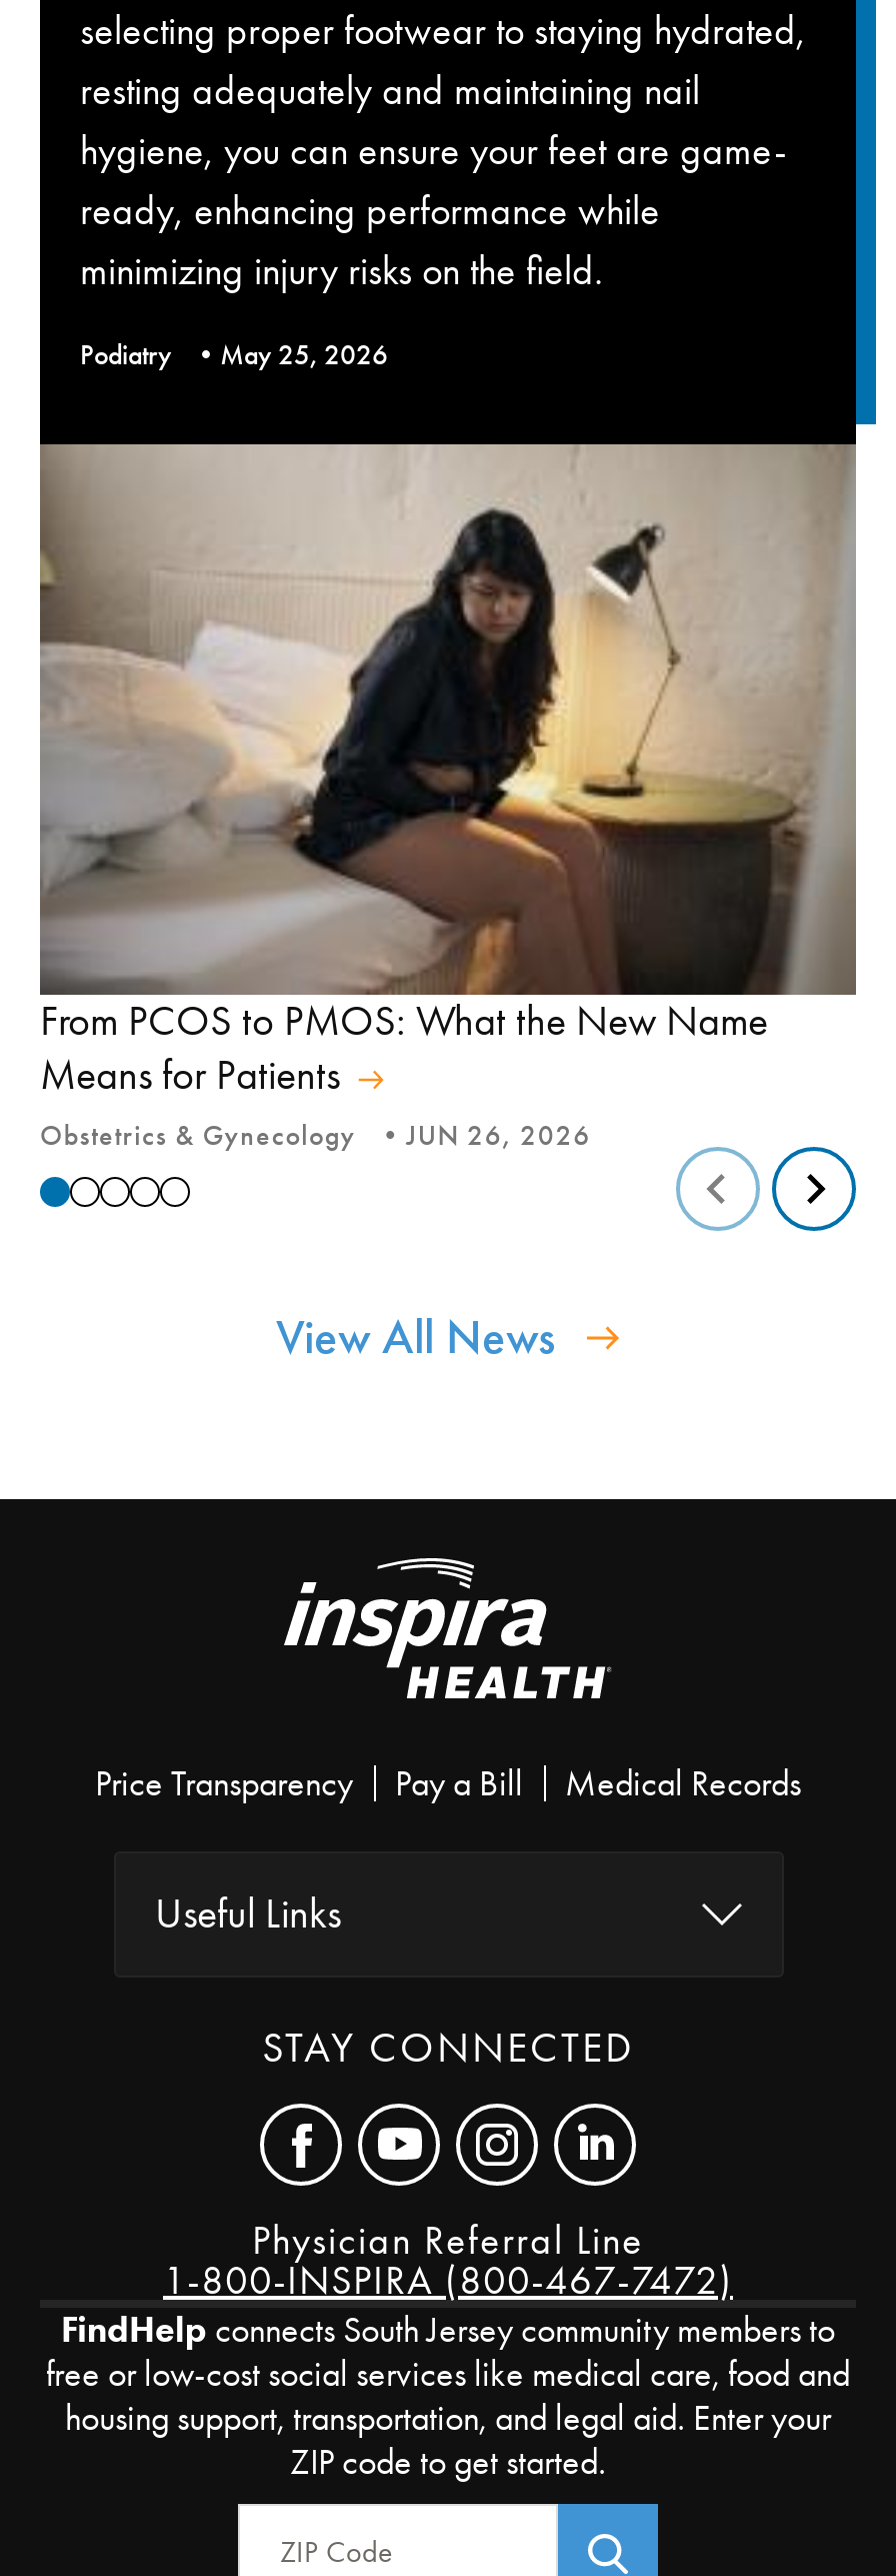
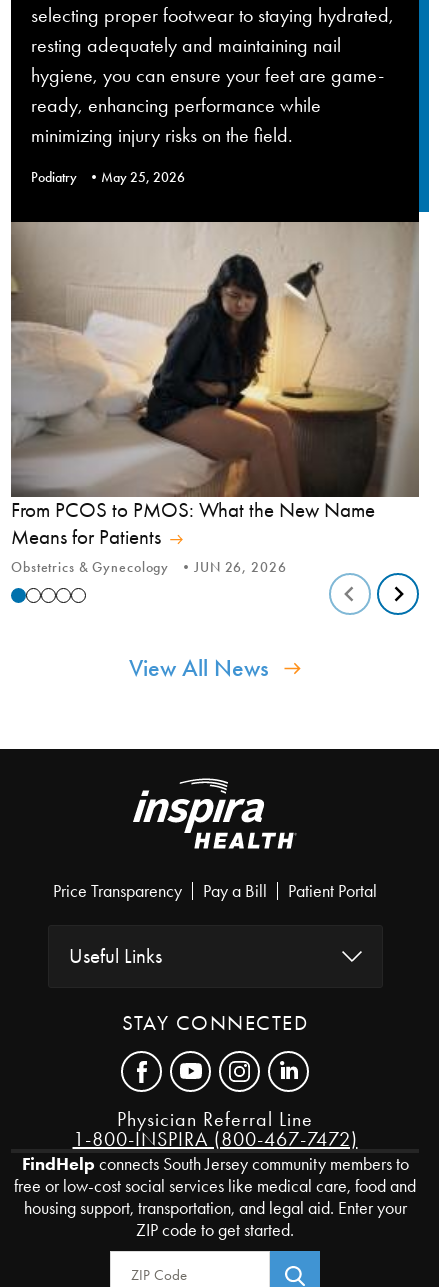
- Medical Records
+ Patient Portal
